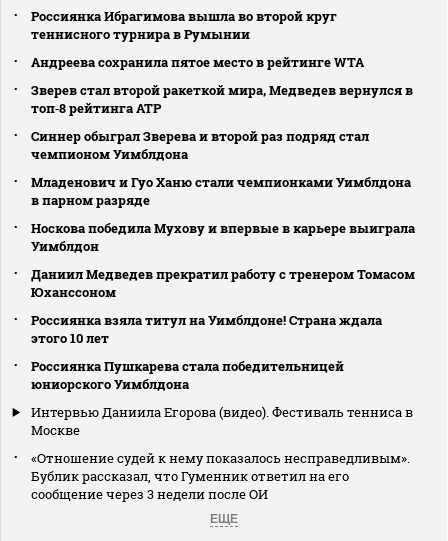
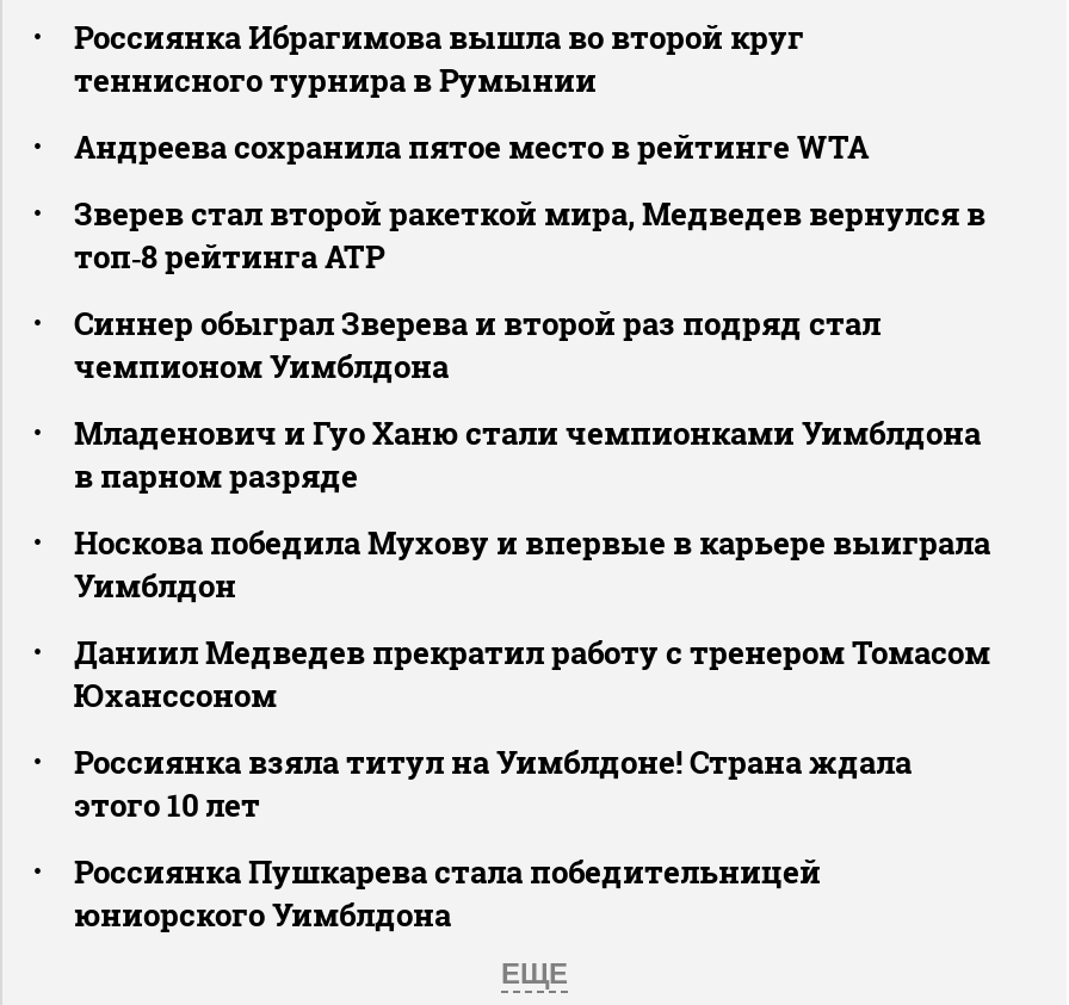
- Интервью Даниила Егорова (видео). Фестиваль тенниса в
- Москве
- «Отношение судей к нему показалось несправедливым».
- Бублик рассказал, что Гуменник ответил на его
- сообщение через 3 недели после ОИ
